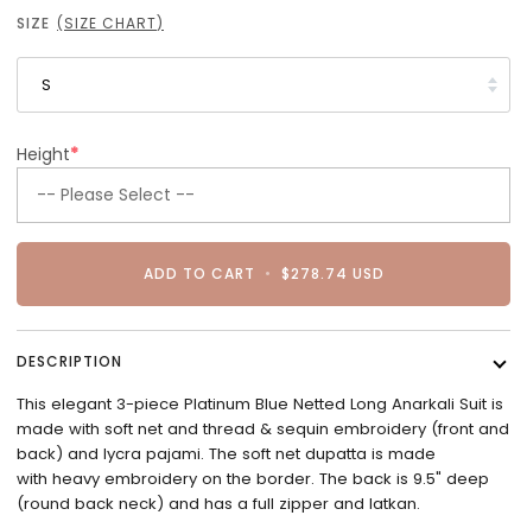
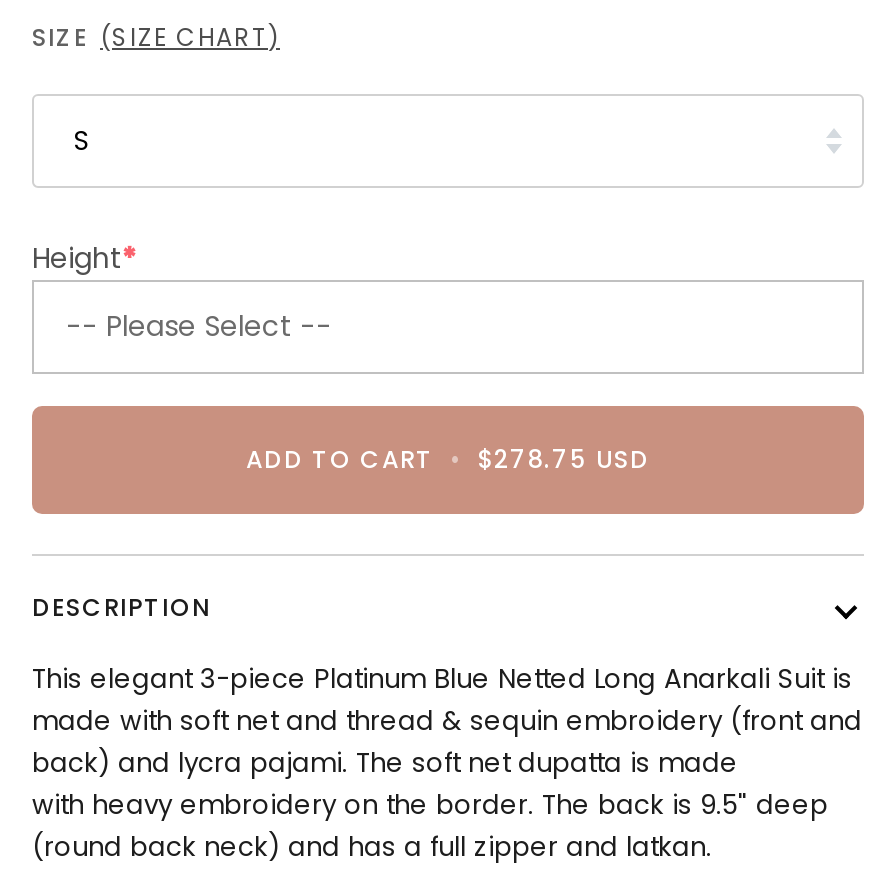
- ADD TO CART • $278.74 USD
+ ADD TO CART • $278.75 USD
